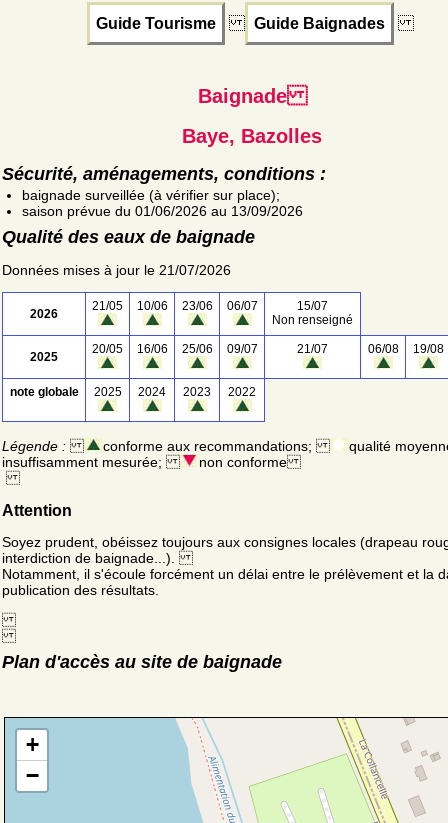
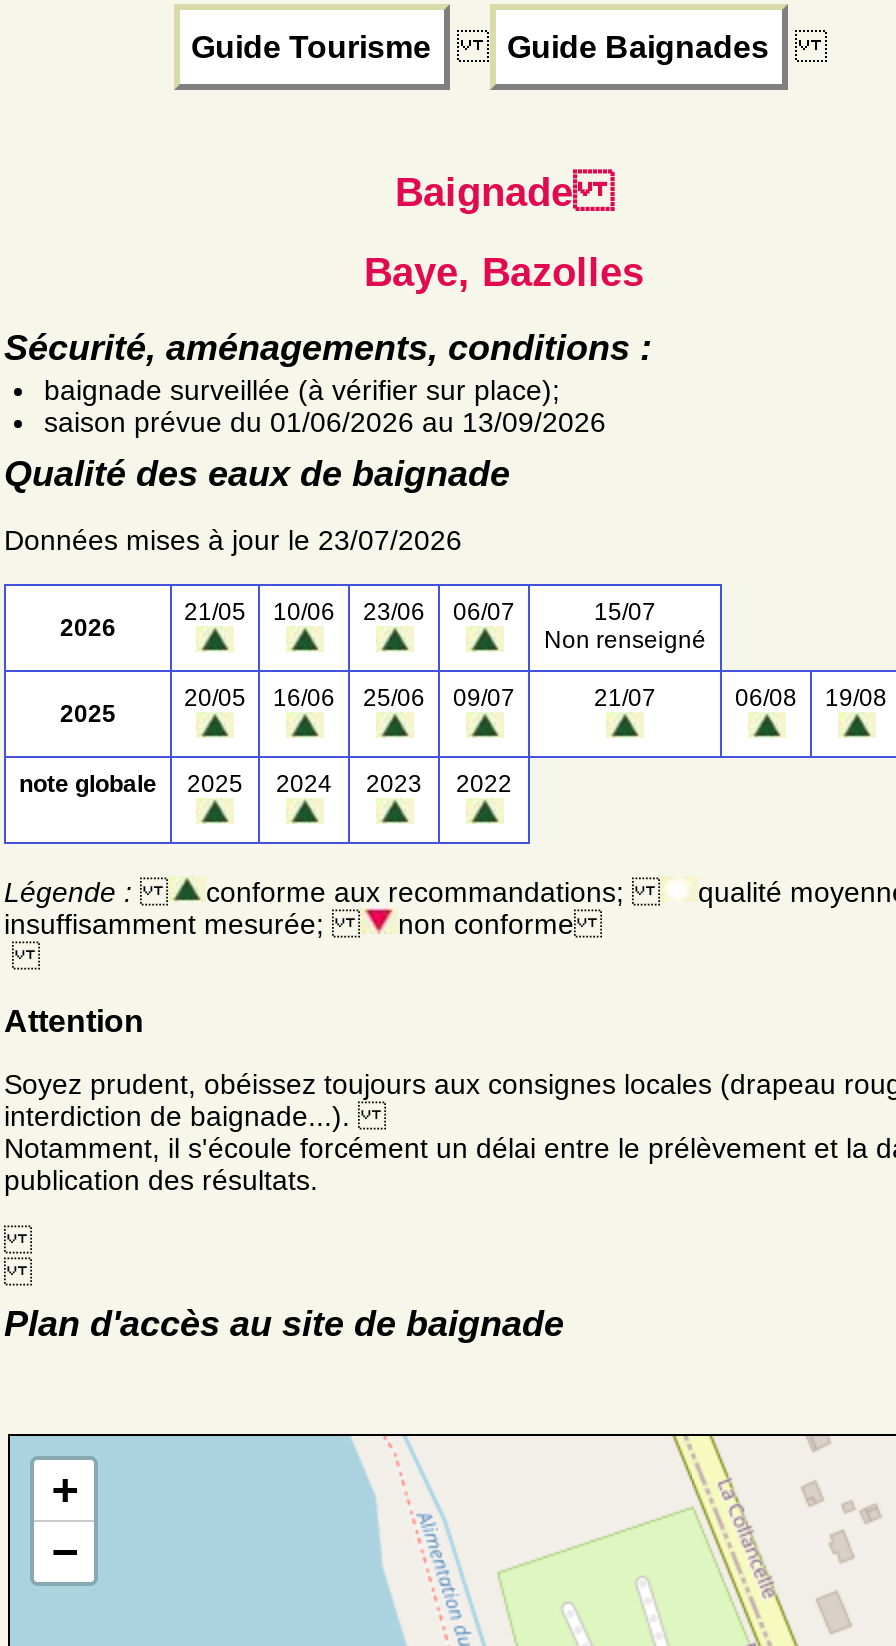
- Données mises à jour le 21/07/2026
+ Données mises à jour le 23/07/2026
